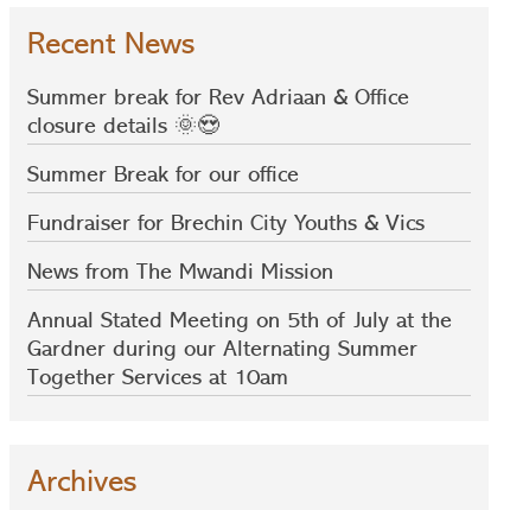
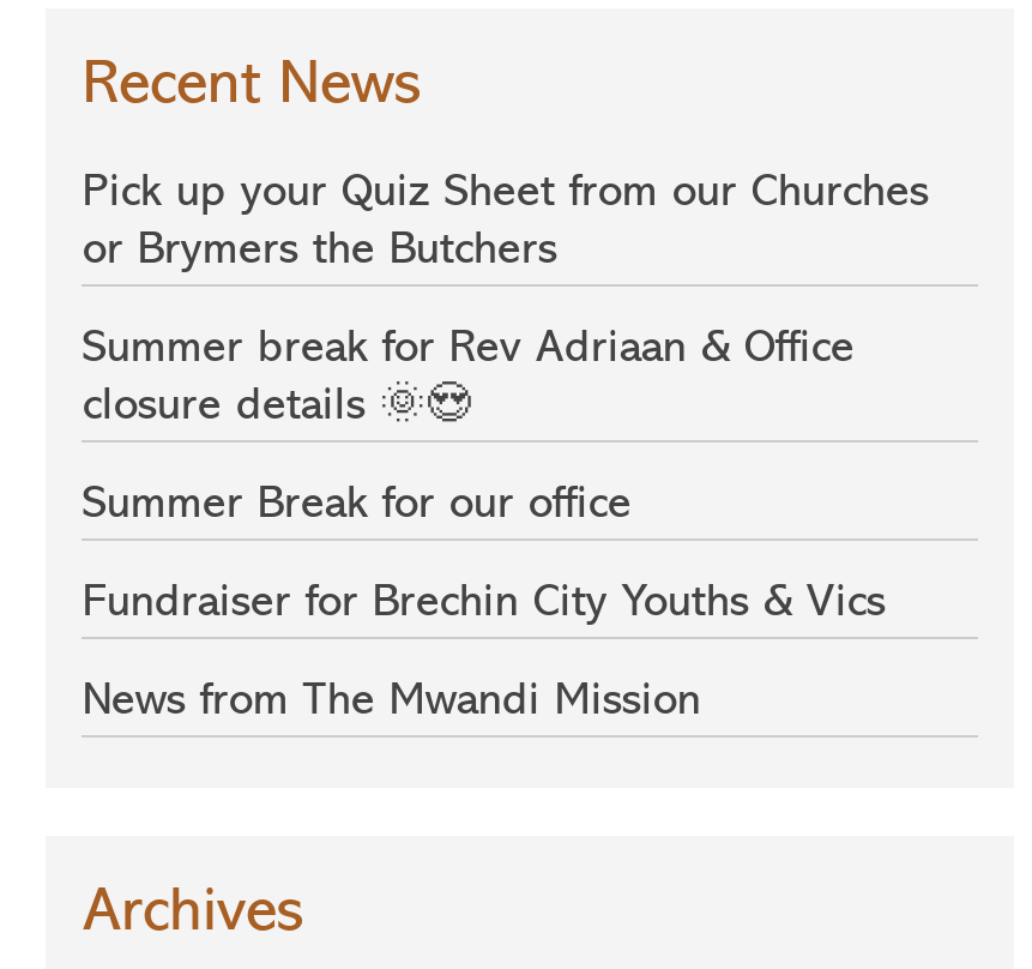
+ Pick up your Quiz Sheet from our Churches
+ or Brymers the Butchers

moved down: Summer break for Rev Adriaan & Office | Summer Break for our office | Fundraiser for Brechin City Youths & Vics | News from The Mwandi Mission

- Annual Stated Meeting on 5th of July at the
- Gardner during our Alternating Summer
- Together Services at 10am
